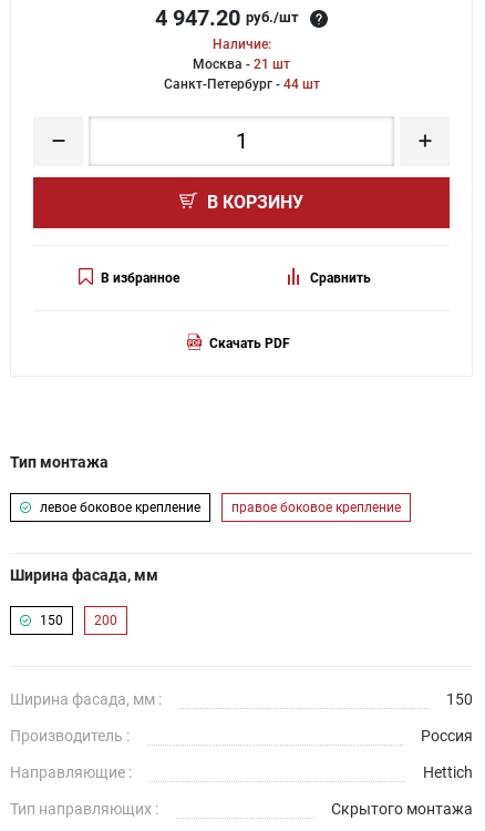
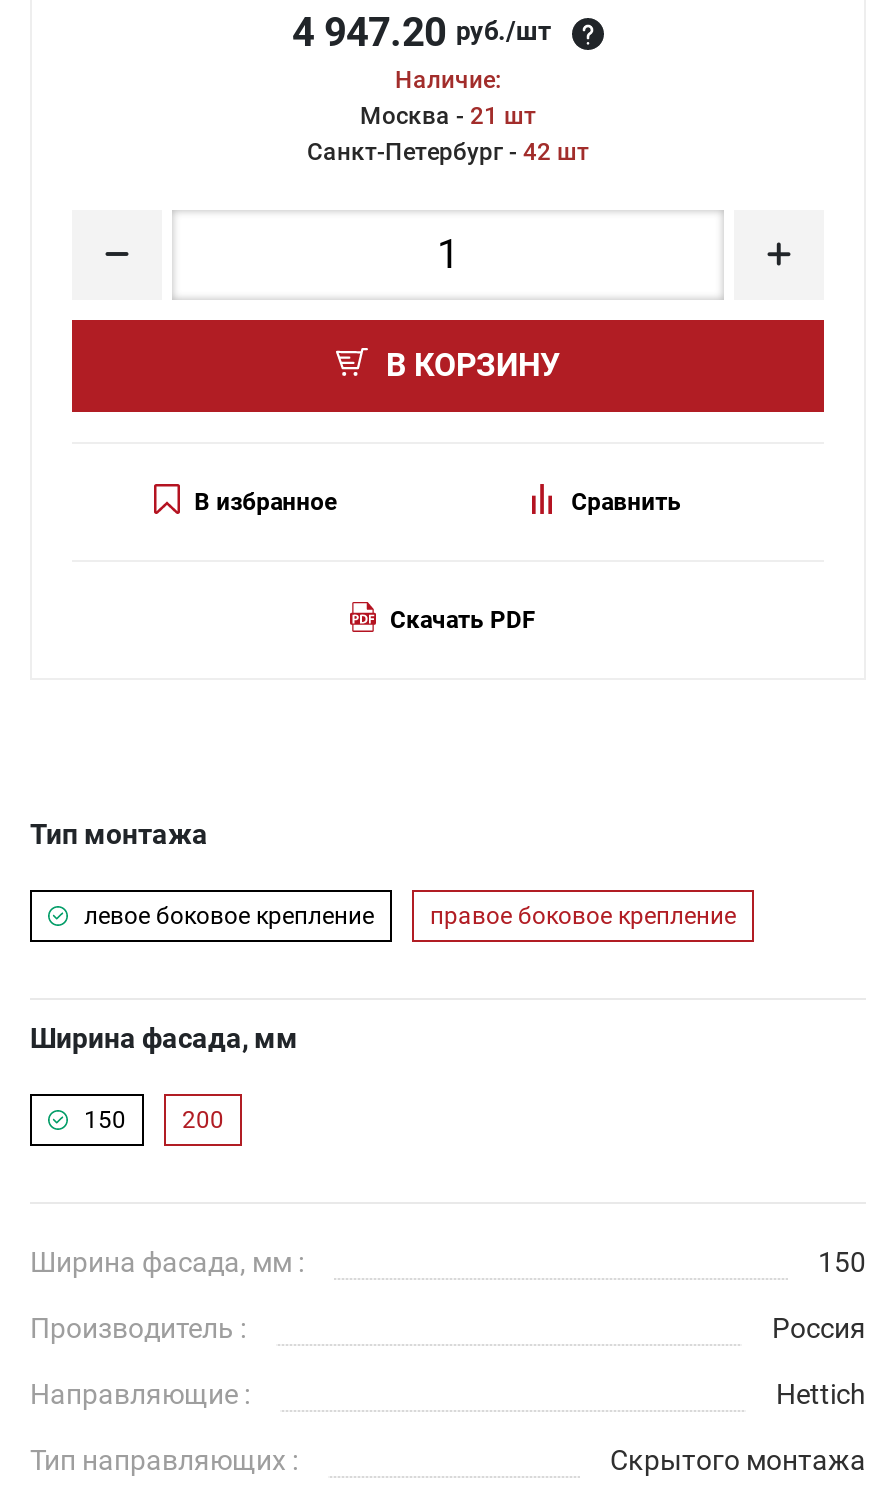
- Санкт-Петербург - 44 шт
+ Санкт-Петербург - 42 шт
